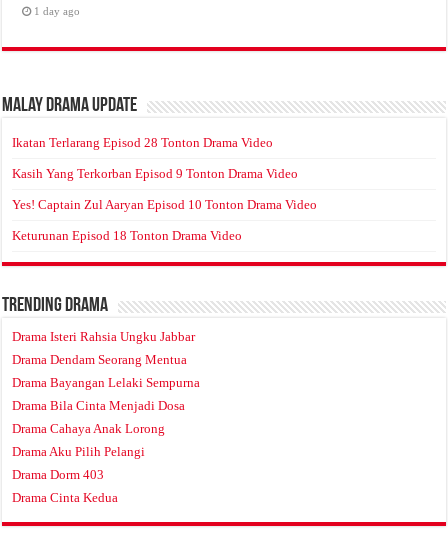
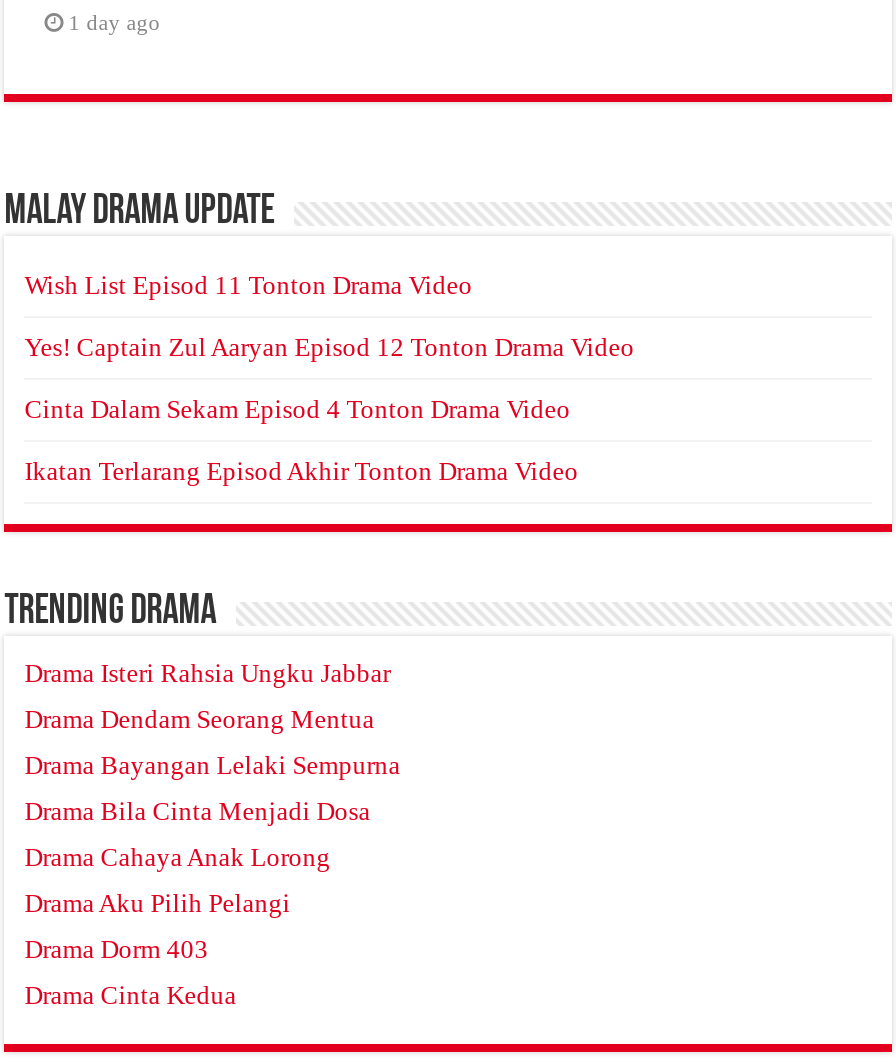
- Ikatan Terlarang Episod 28 Tonton Drama Video
+ Wish List Episod 11 Tonton Drama Video

- Kasih Yang Terkorban Episod 9 Tonton Drama Video
+ Yes! Captain Zul Aaryan Episod 12 Tonton Drama Video

- Yes! Captain Zul Aaryan Episod 10 Tonton Drama Video
+ Cinta Dalam Sekam Episod 4 Tonton Drama Video

- Keturunan Episod 18 Tonton Drama Video
+ Ikatan Terlarang Episod Akhir Tonton Drama Video
